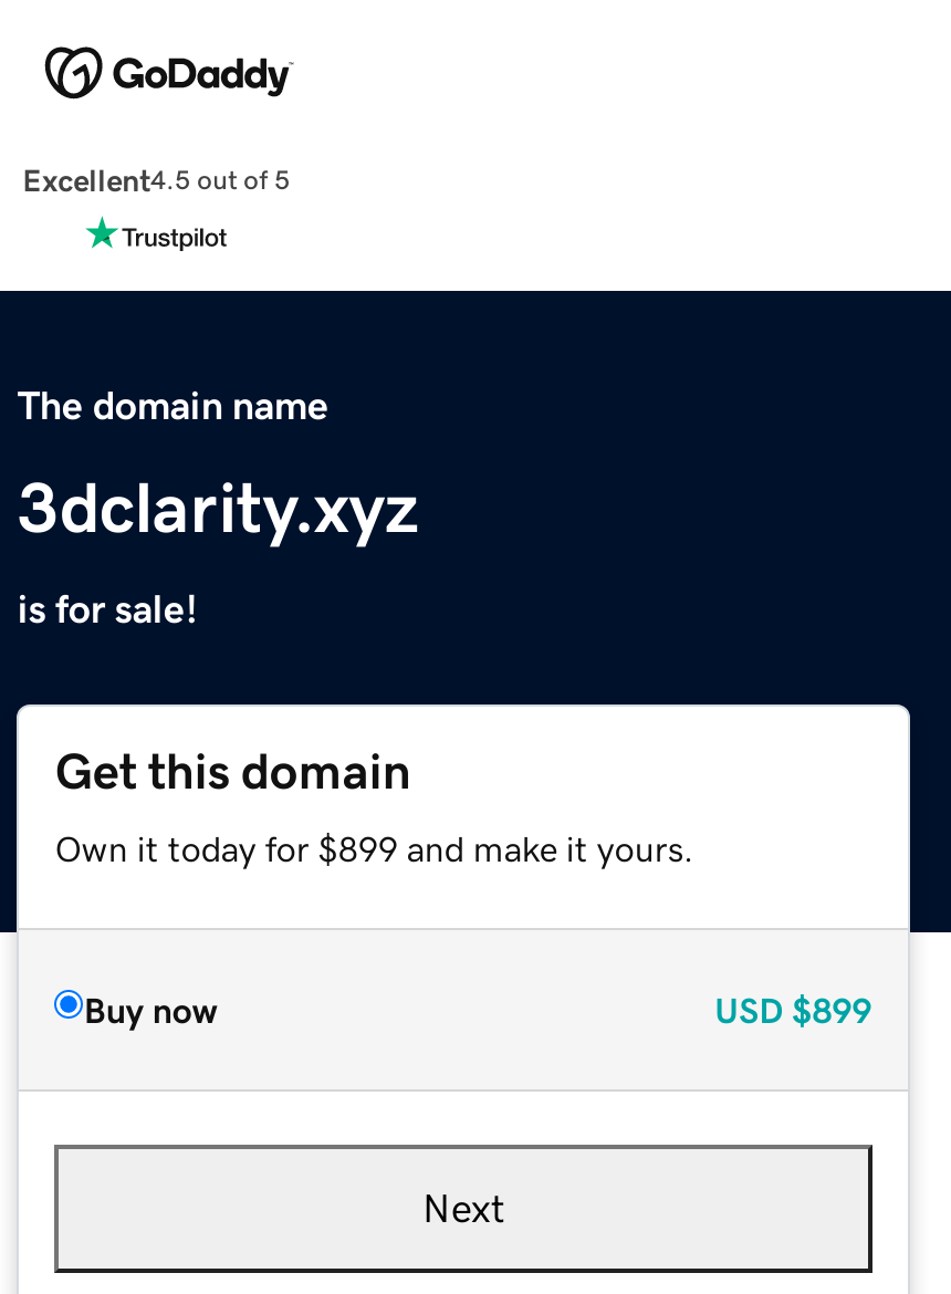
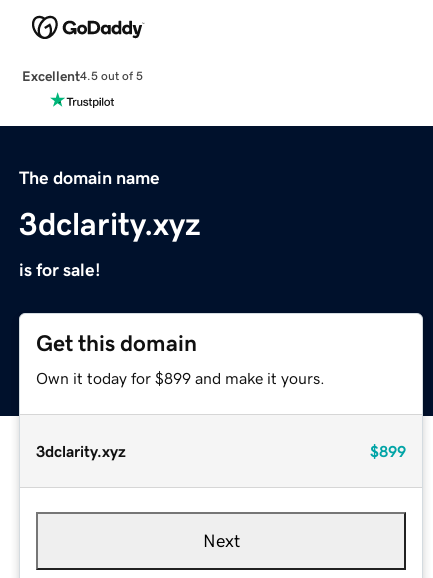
- Buy now
- USD $899
+ 3dclarity.xyz
+ $899
